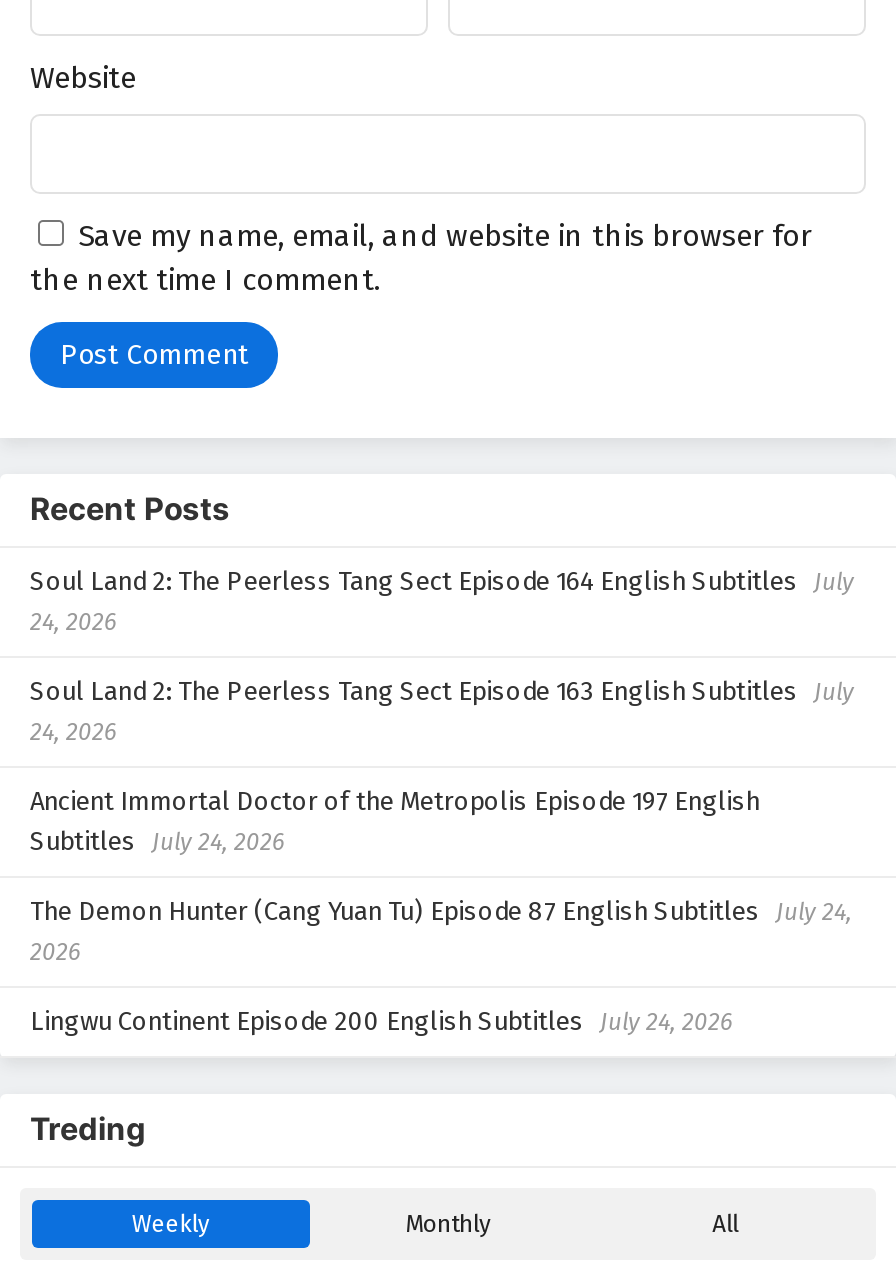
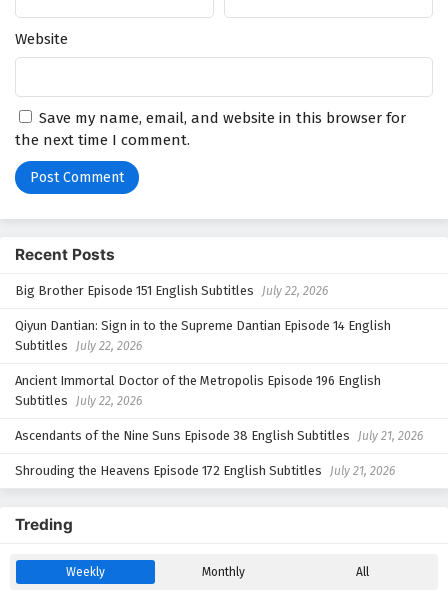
- Soul Land 2: The Peerless Tang Sect Episode 164 English Subtitles July
- 24, 2026
+ Big Brother Episode 151 English Subtitles July 22, 2026

- Soul Land 2: The Peerless Tang Sect Episode 163 English Subtitles July
- 24, 2026
+ Qiyun Dantian: Sign in to the Supreme Dantian Episode 14 English
+ Subtitles July 22, 2026

- Ancient Immortal Doctor of the Metropolis Episode 197 English
- Subtitles July 24, 2026
+ Ancient Immortal Doctor of the Metropolis Episode 196 English
+ Subtitles July 22, 2026

- The Demon Hunter (Cang Yuan Tu) Episode 87 English Subtitles July 24,
- 2026
+ Ascendants of the Nine Suns Episode 38 English Subtitles July 21, 2026

- Lingwu Continent Episode 200 English Subtitles July 24, 2026
+ Shrouding the Heavens Episode 172 English Subtitles July 21, 2026
